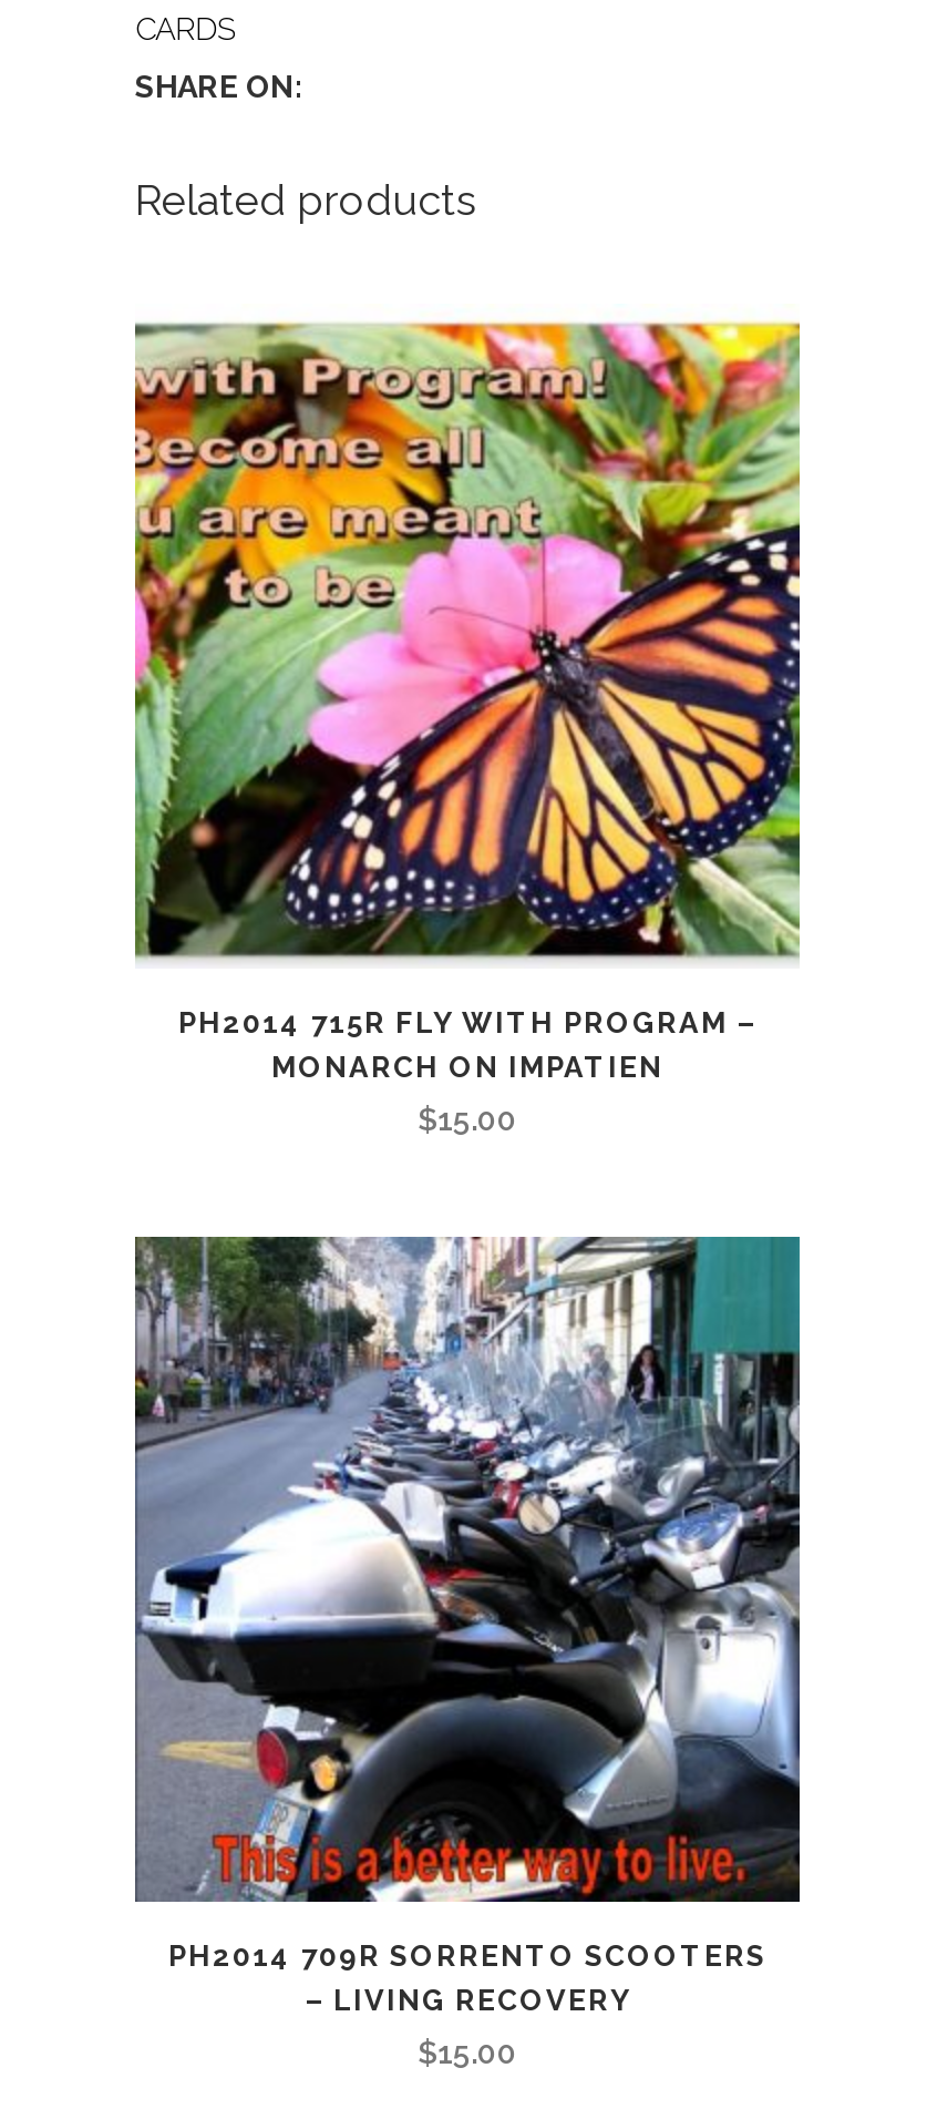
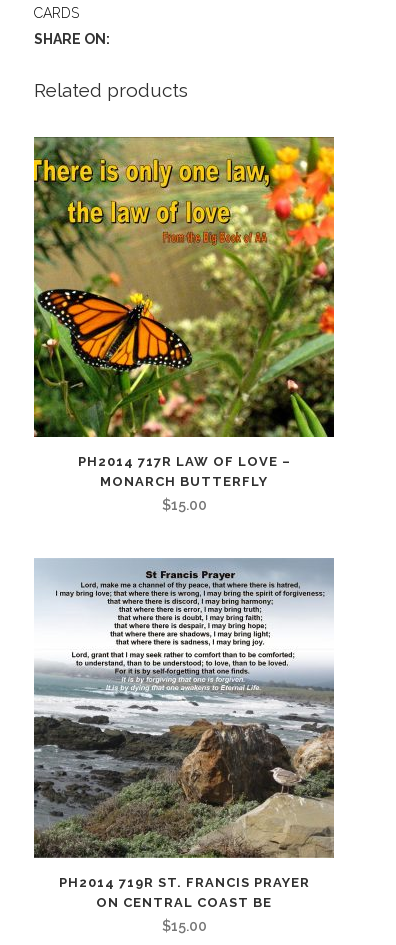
- [image]
- PH2014 715R FLY WITH PROGRAM –
- MONARCH ON IMPATIEN
+ [image]
+ PH2014 717R LAW OF LOVE –
+ MONARCH BUTTERFLY

- [image]
- PH2014 709R SORRENTO SCOOTERS
- – LIVING RECOVERY
+ [image]
+ PH2014 719R ST. FRANCIS PRAYER
+ ON CENTRAL COAST BE
